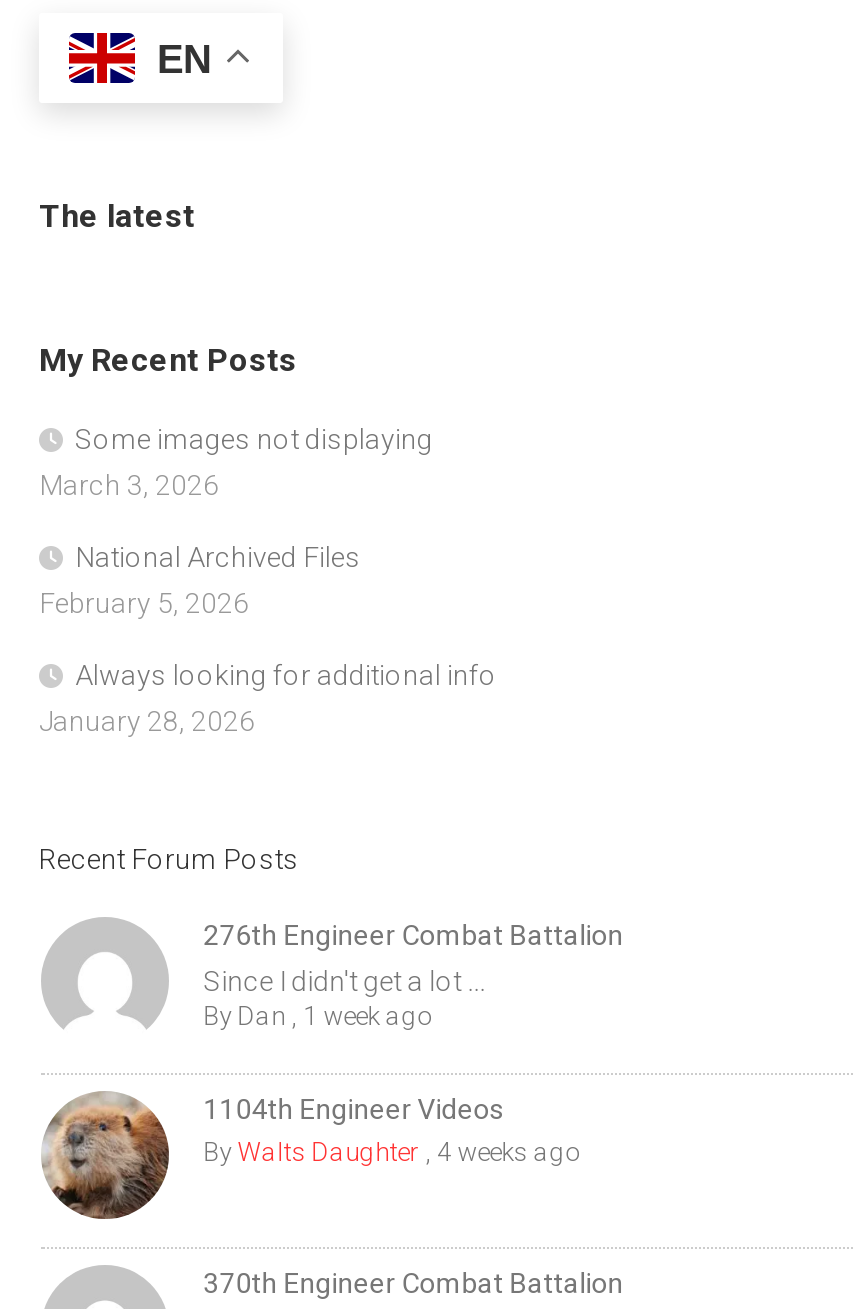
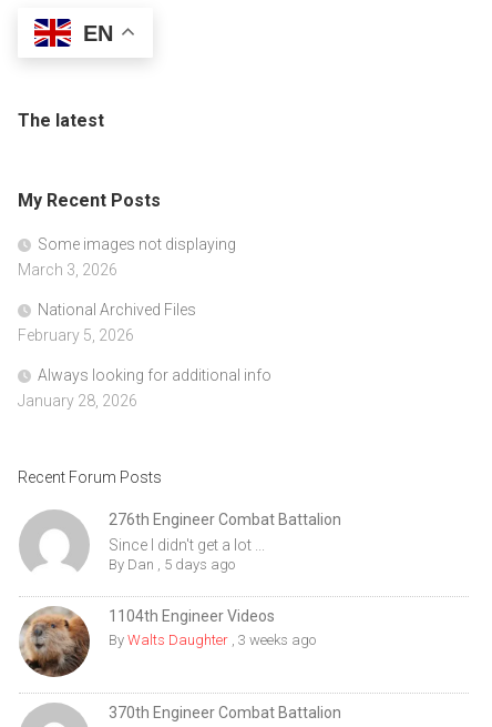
- By Dan, 1 week ago
+ By Dan, 5 days ago

- By Walts Daughter, 4 weeks ago
+ By Walts Daughter, 3 weeks ago
